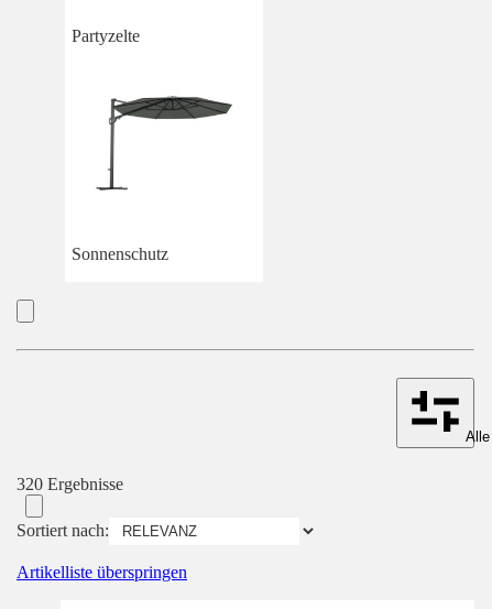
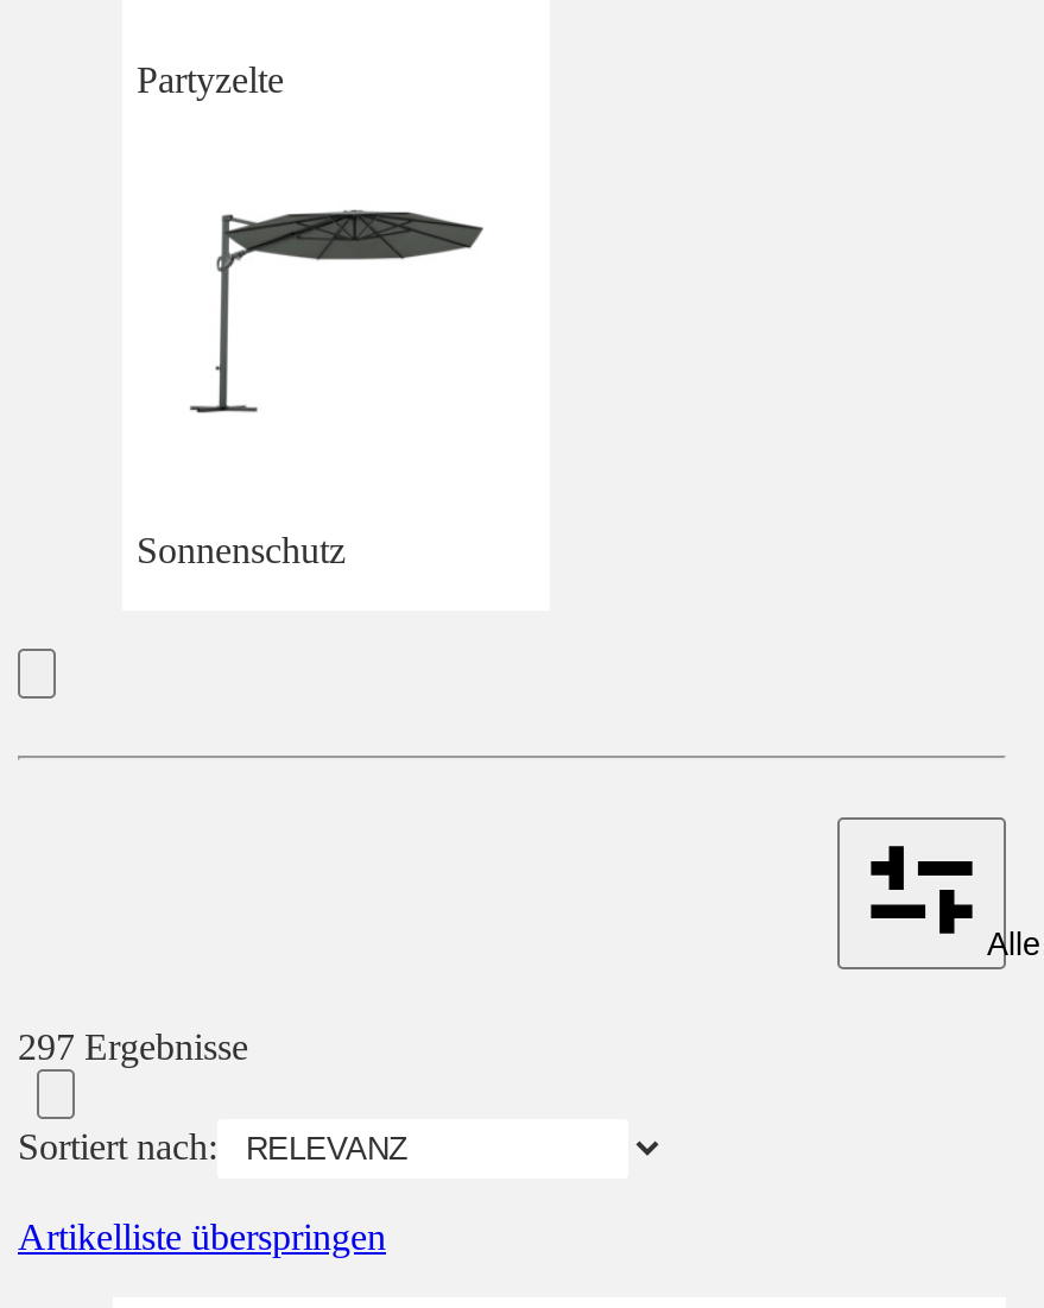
- 320 Ergebnisse
+ 297 Ergebnisse
